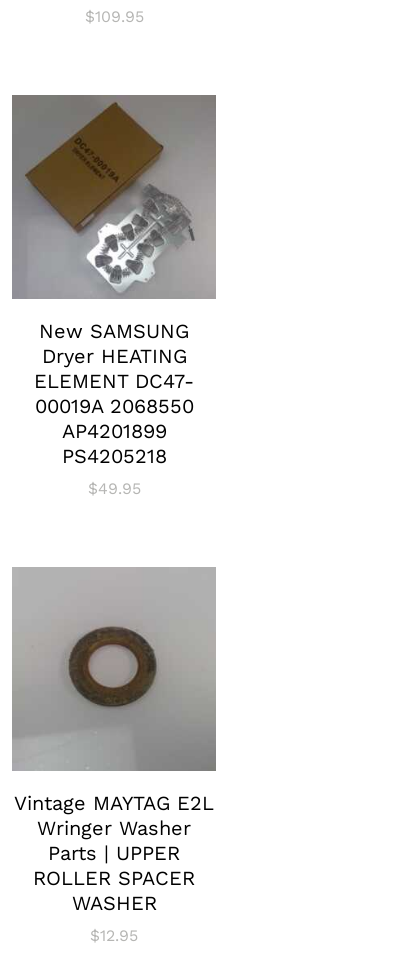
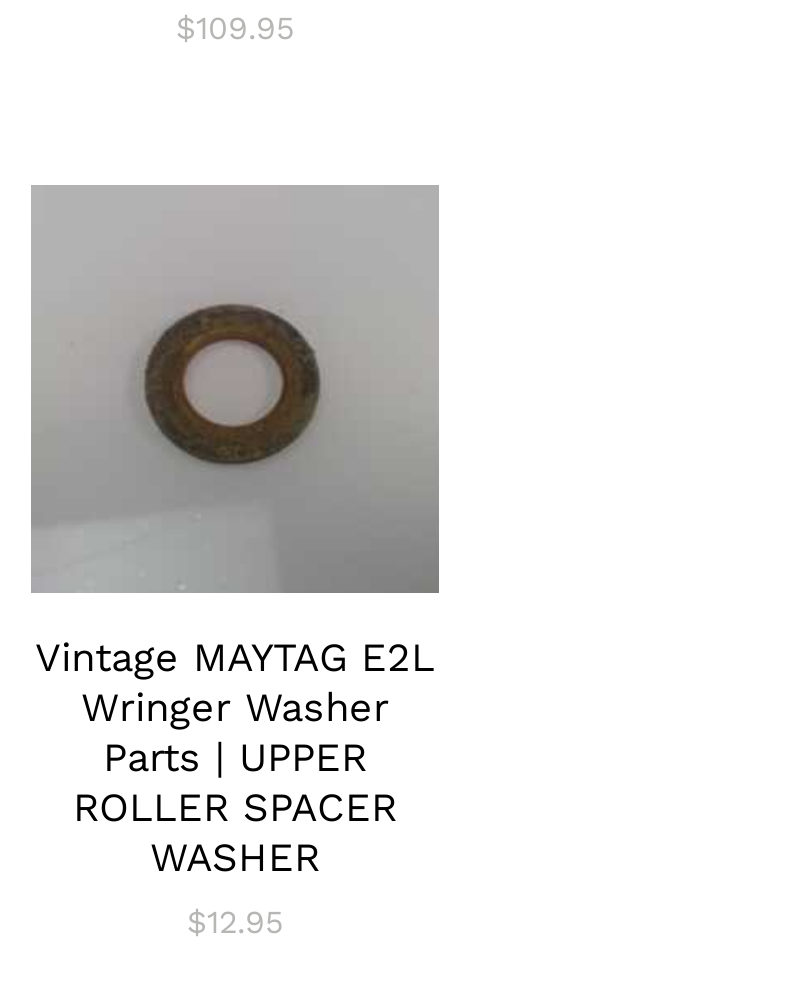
- [image]
- New SAMSUNG
- Dryer HEATING
- ELEMENT DC47-
- 00019A 2068550
- AP4201899
- PS4205218
- $49.95
